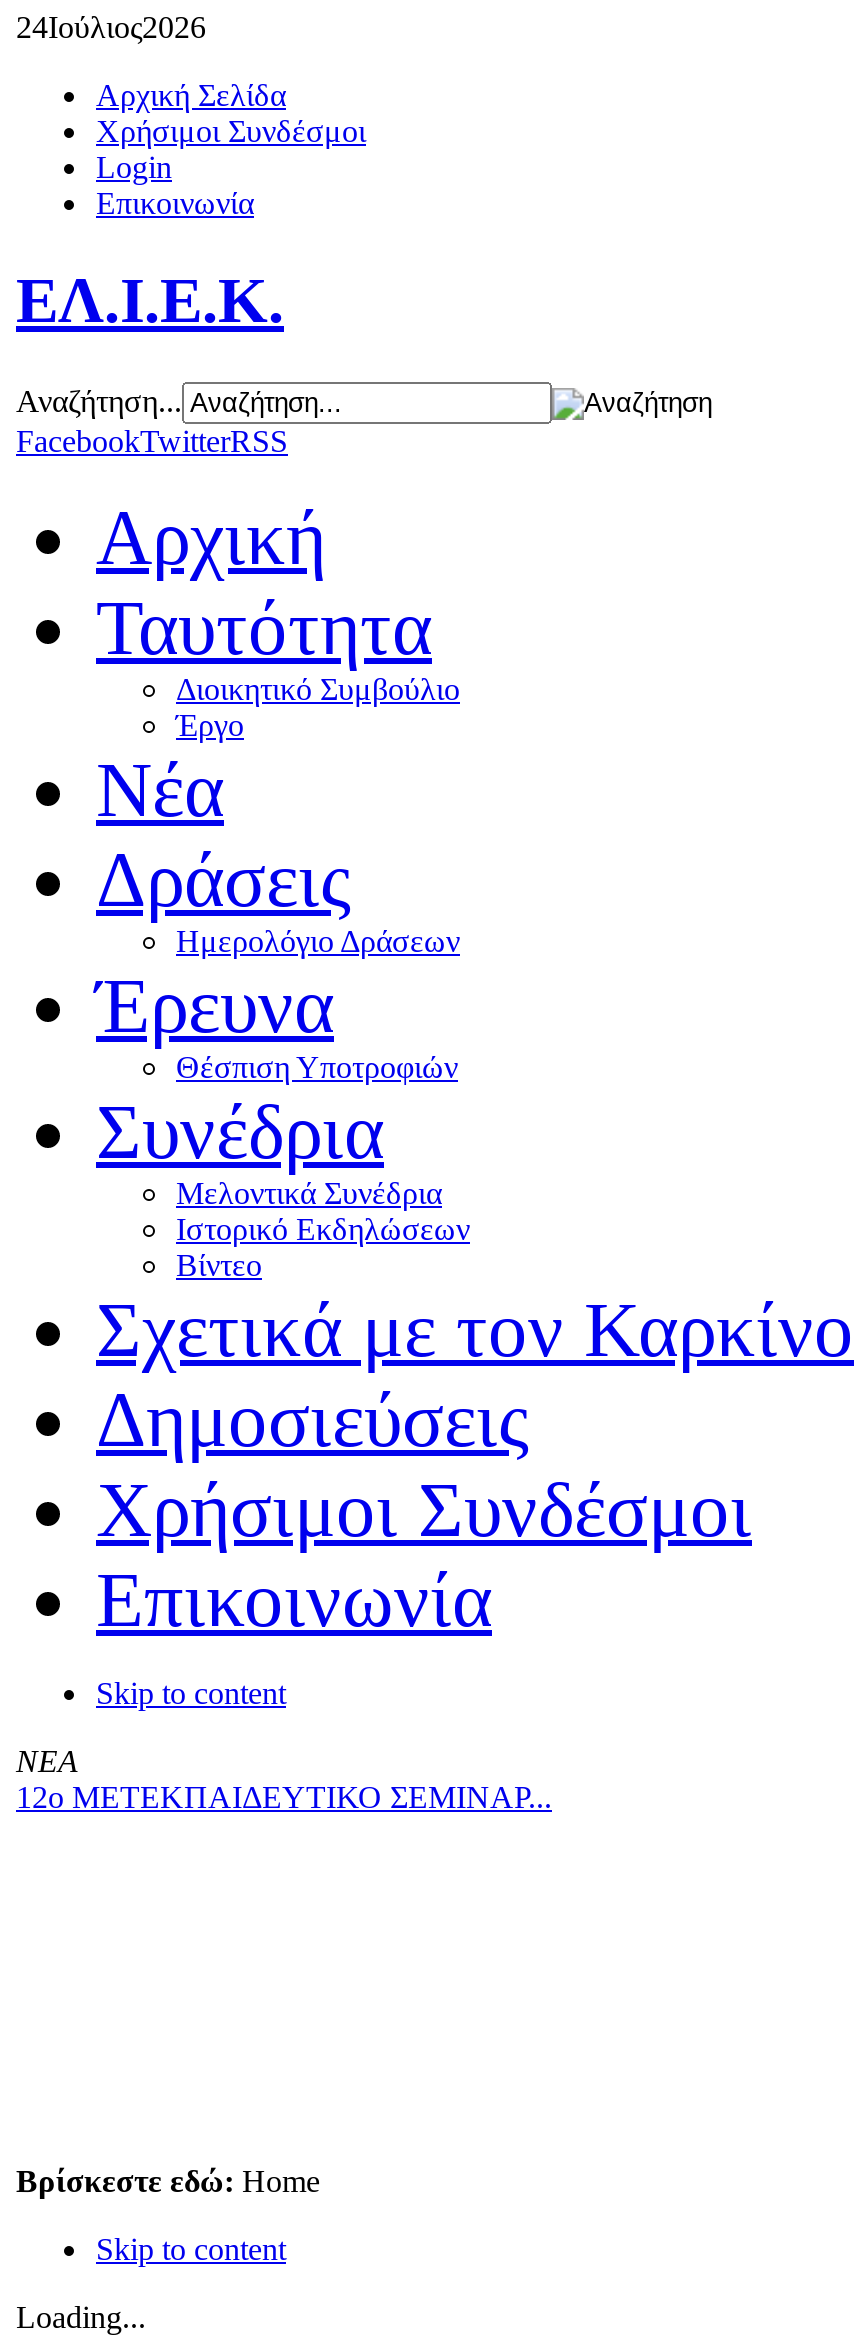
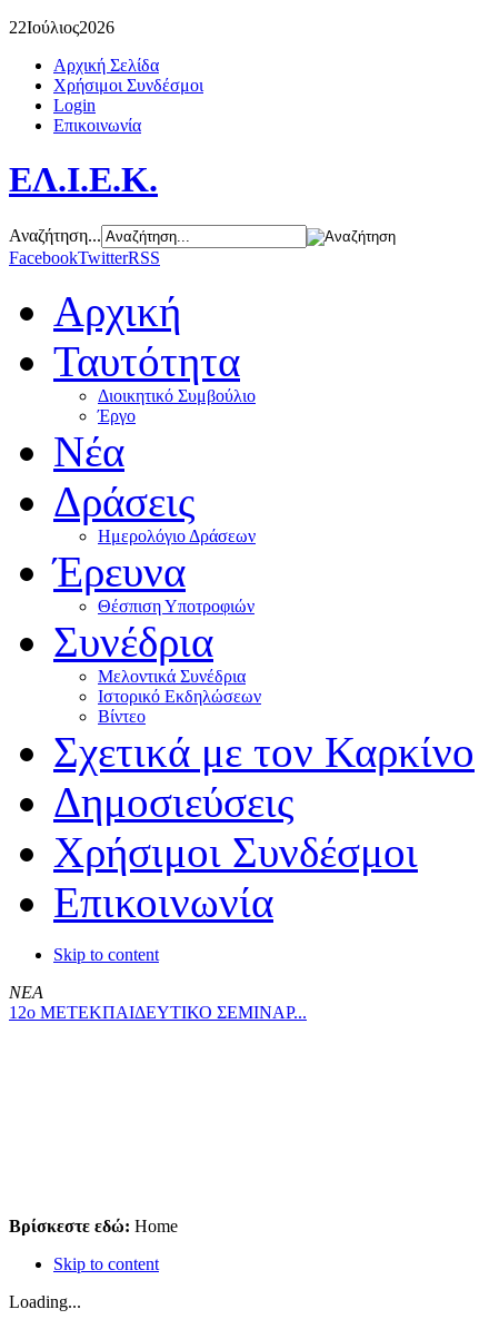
- 24Ιούλιος2026
+ 22Ιούλιος2026
